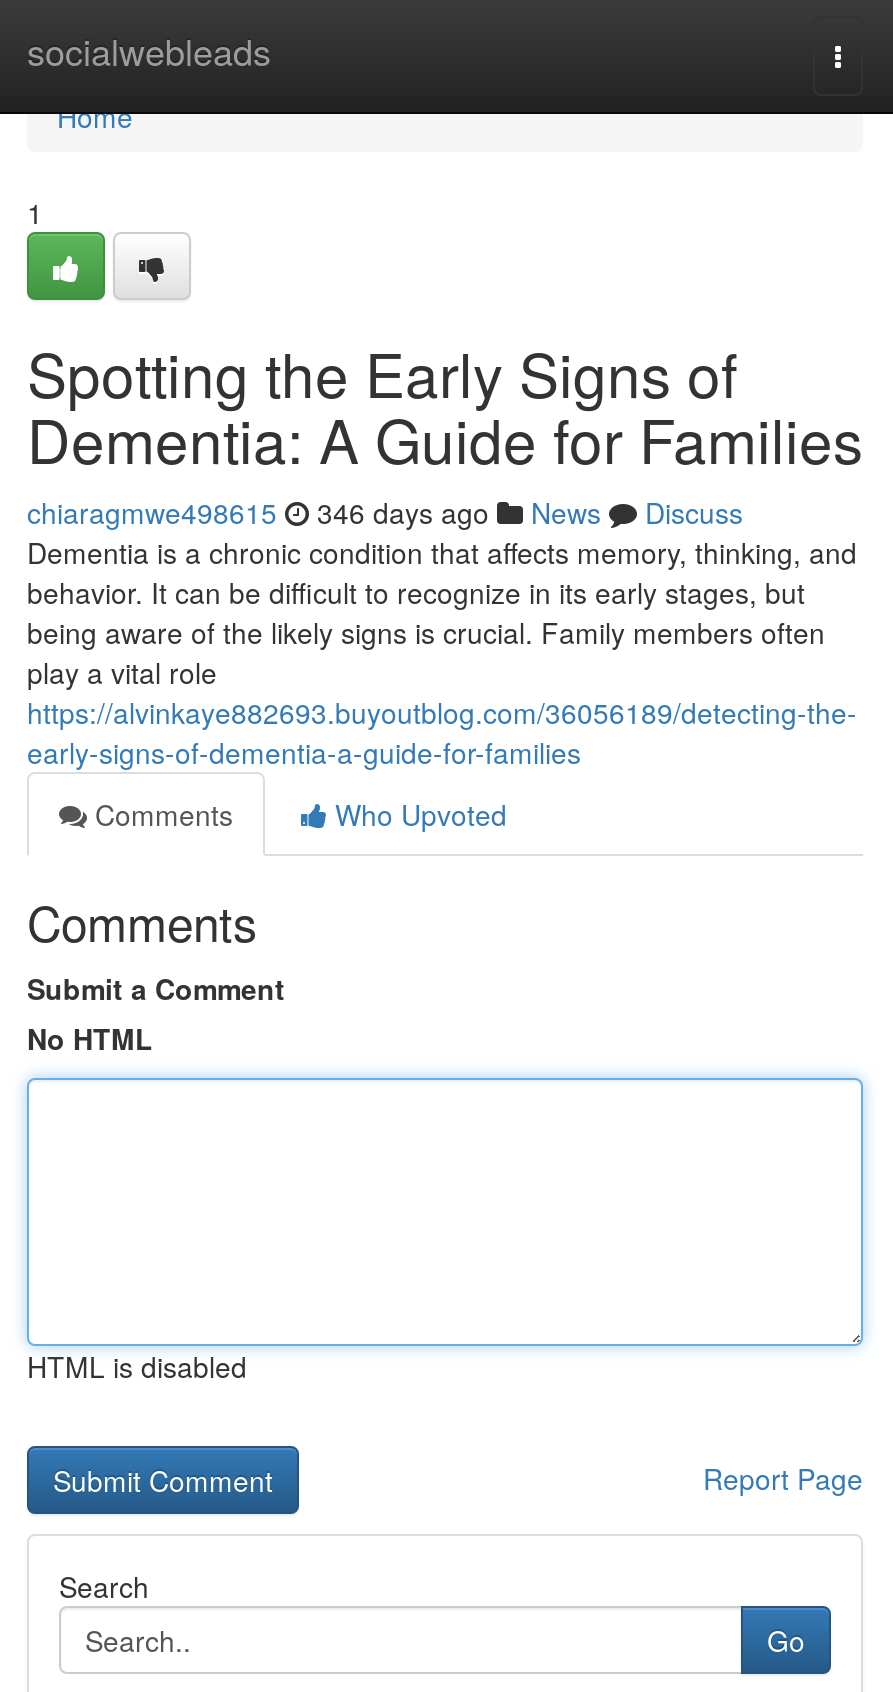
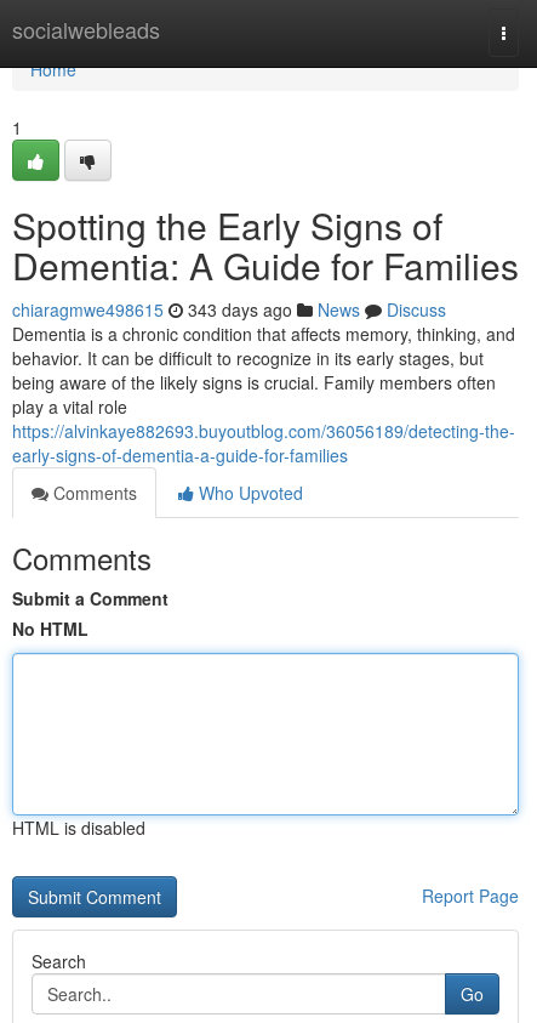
- chiaragmwe498615 346 days ago News Discuss
+ chiaragmwe498615 343 days ago News Discuss
